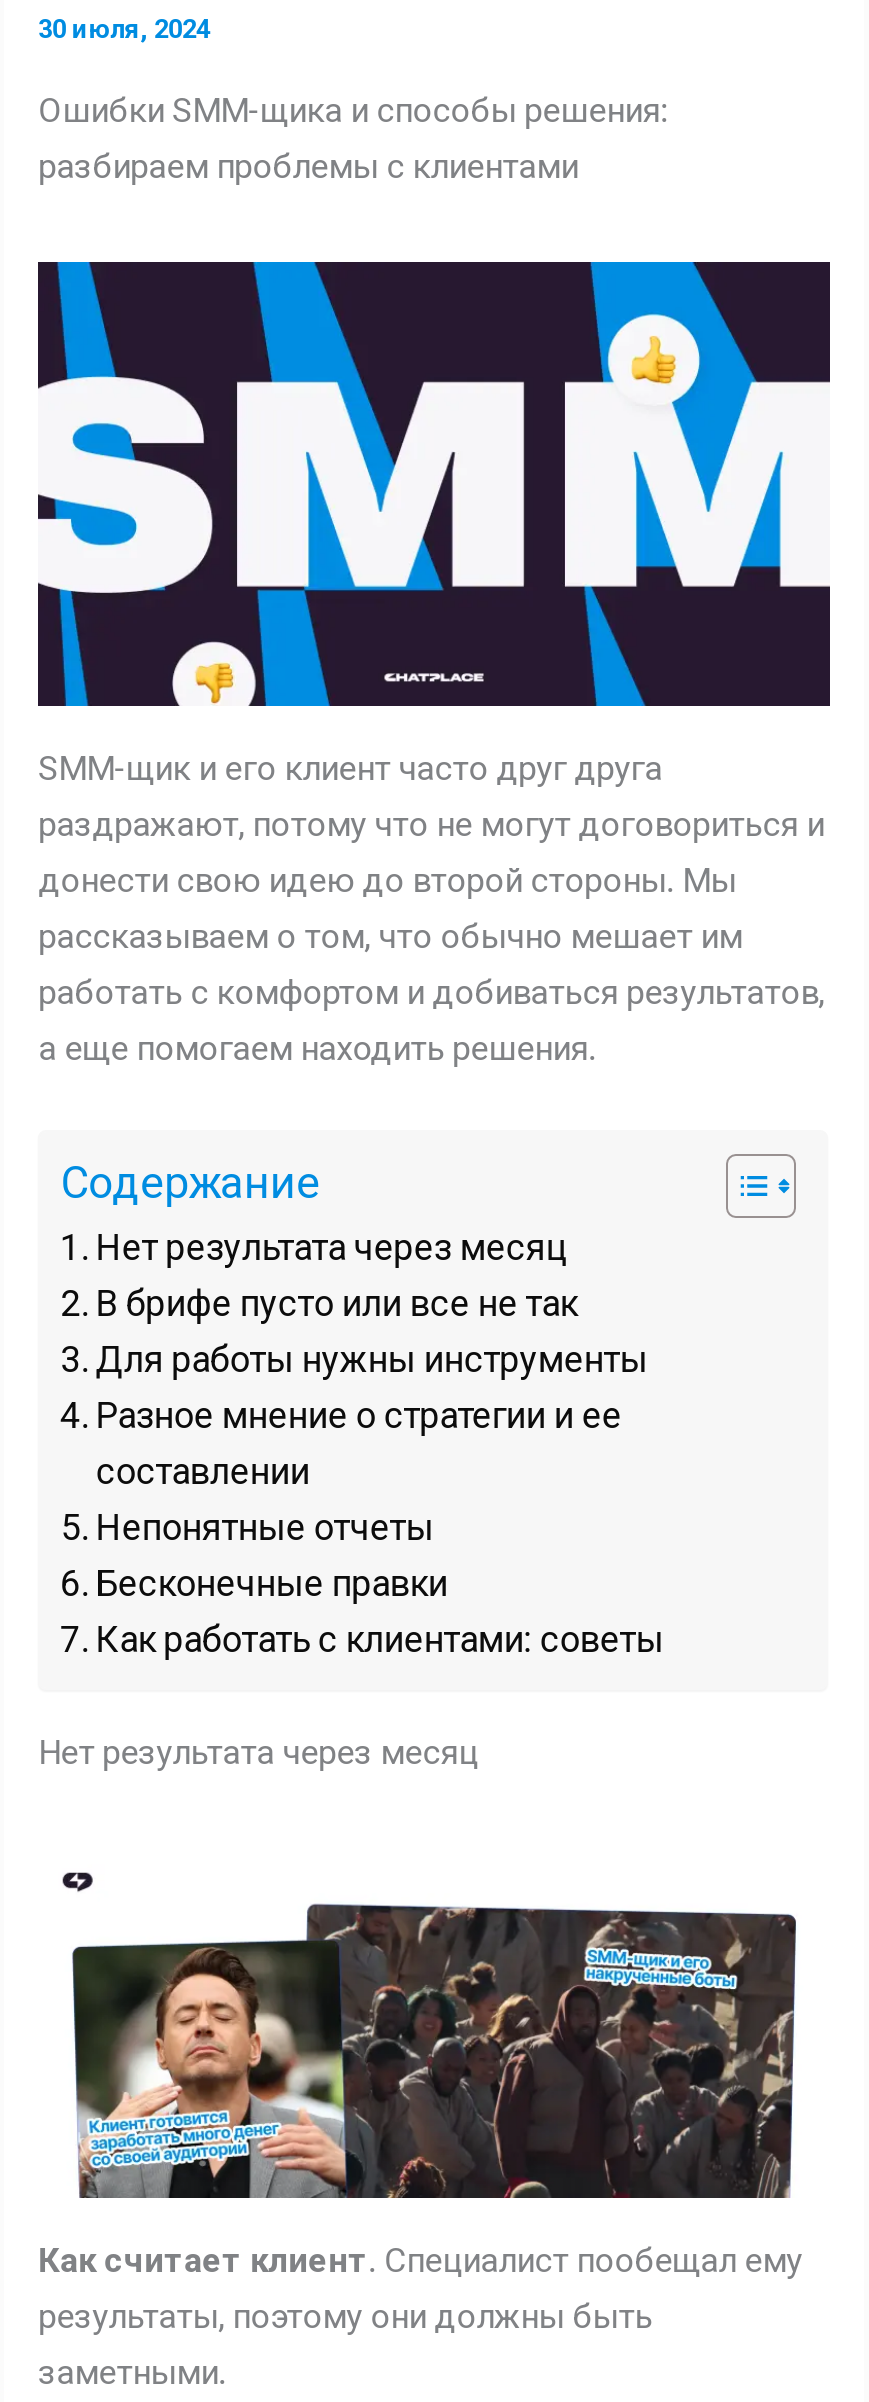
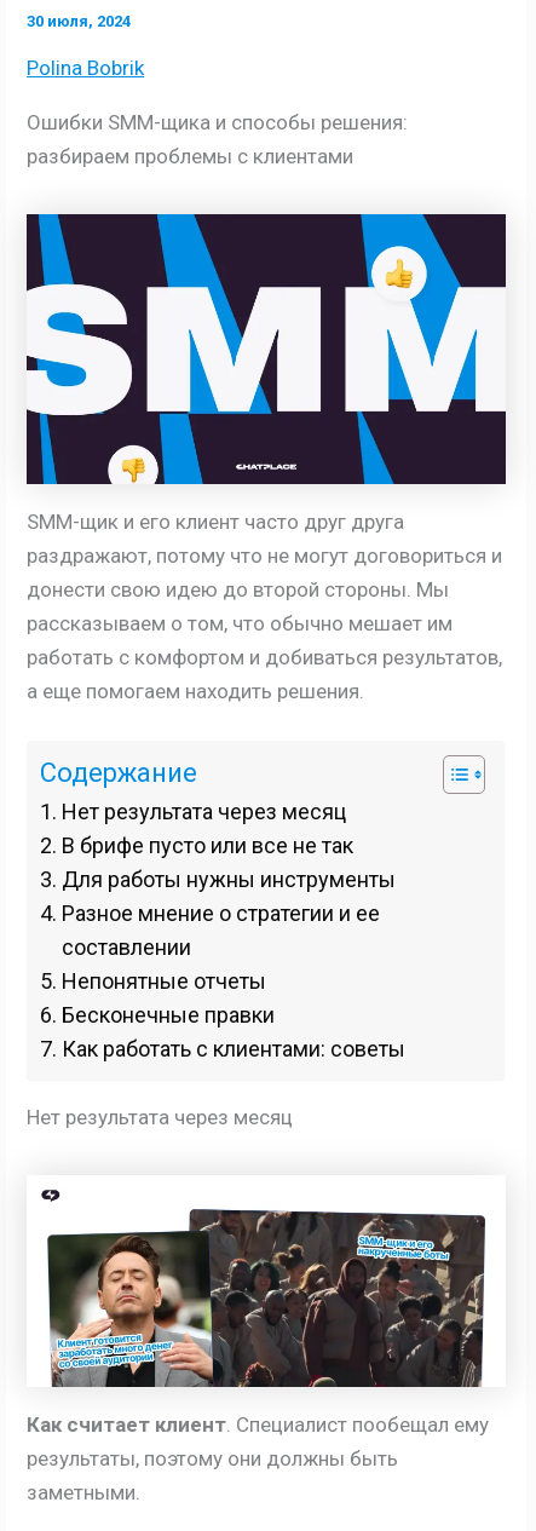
+ Polina Bobrik
